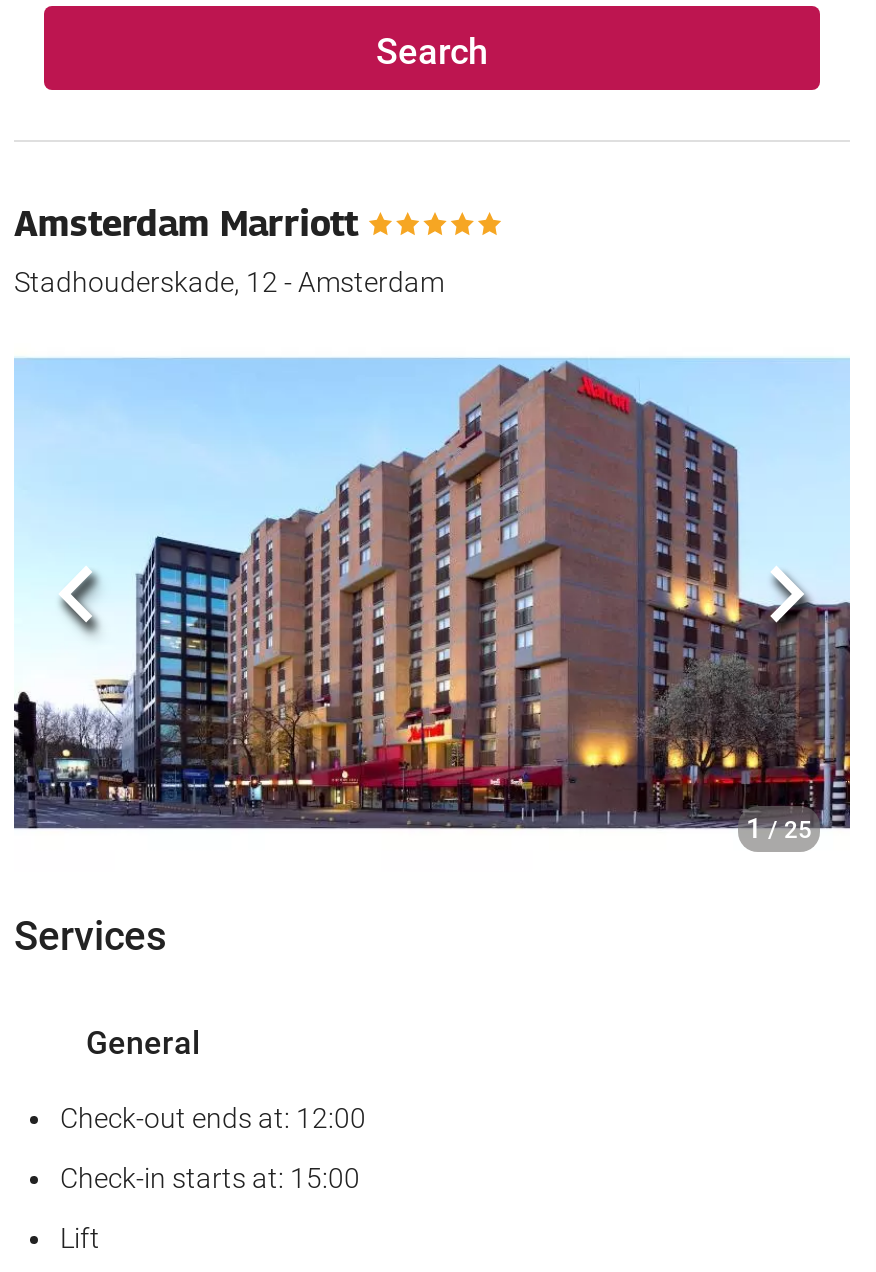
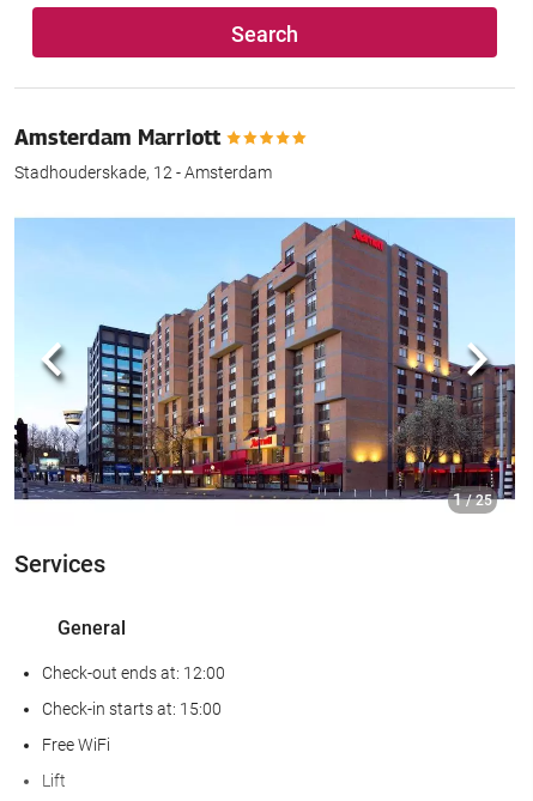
+ Free WiFi
